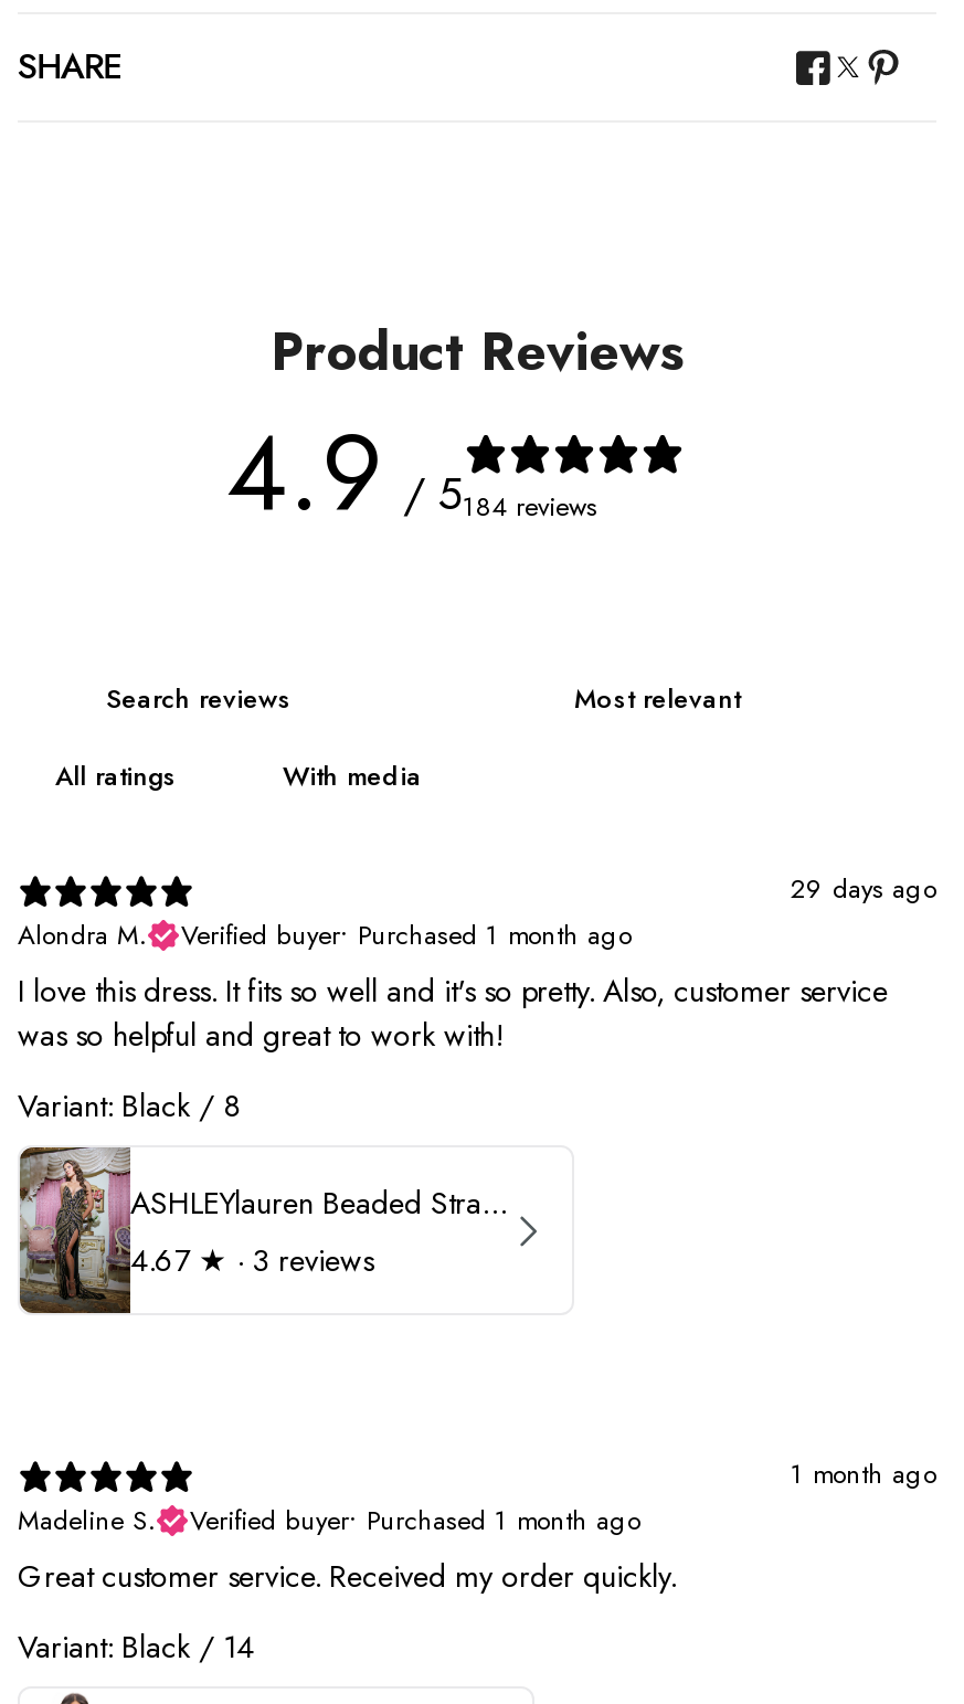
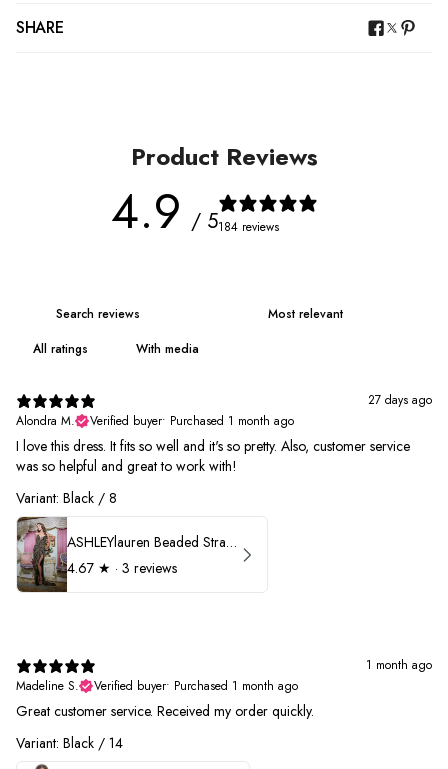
- 29 days ago
+ 27 days ago
